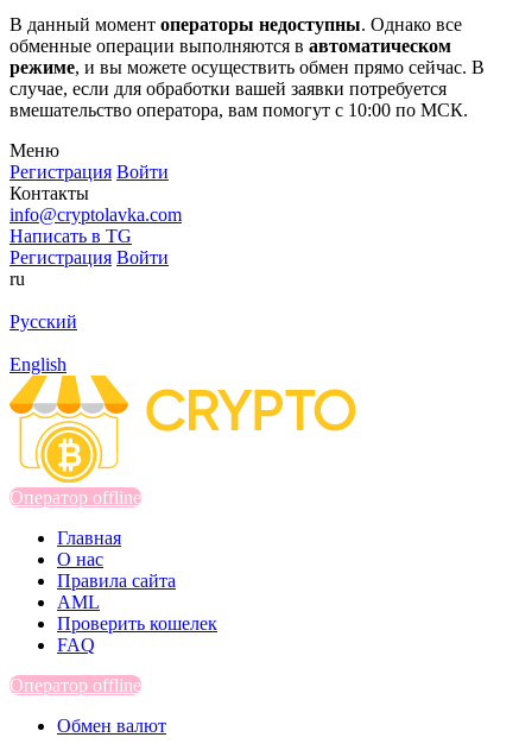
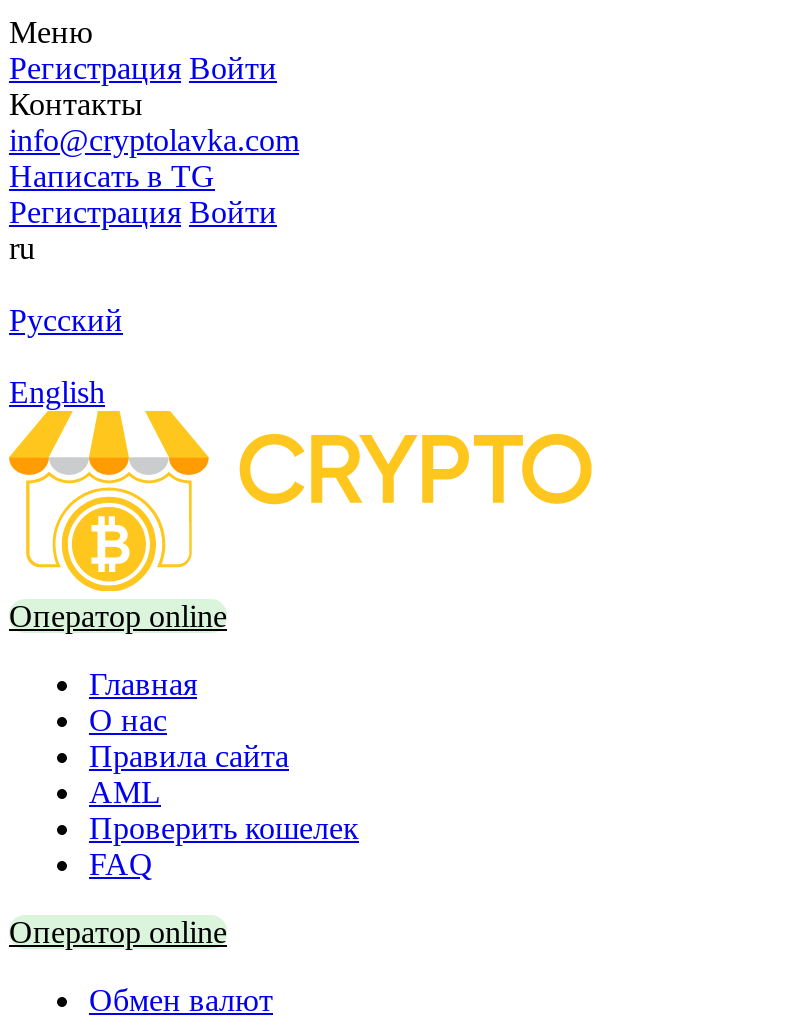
- В данный момент операторы недоступны. Однако все
- обменные операции выполняются в автоматическом
- режиме, и вы можете осуществить обмен прямо сейчас. В
- случае, если для обработки вашей заявки потребуется
- вмешательство оператора, вам помогут с 10:00 по МСК.

- Оператор offline
+ Оператор online

- Оператор offline
+ Оператор online
